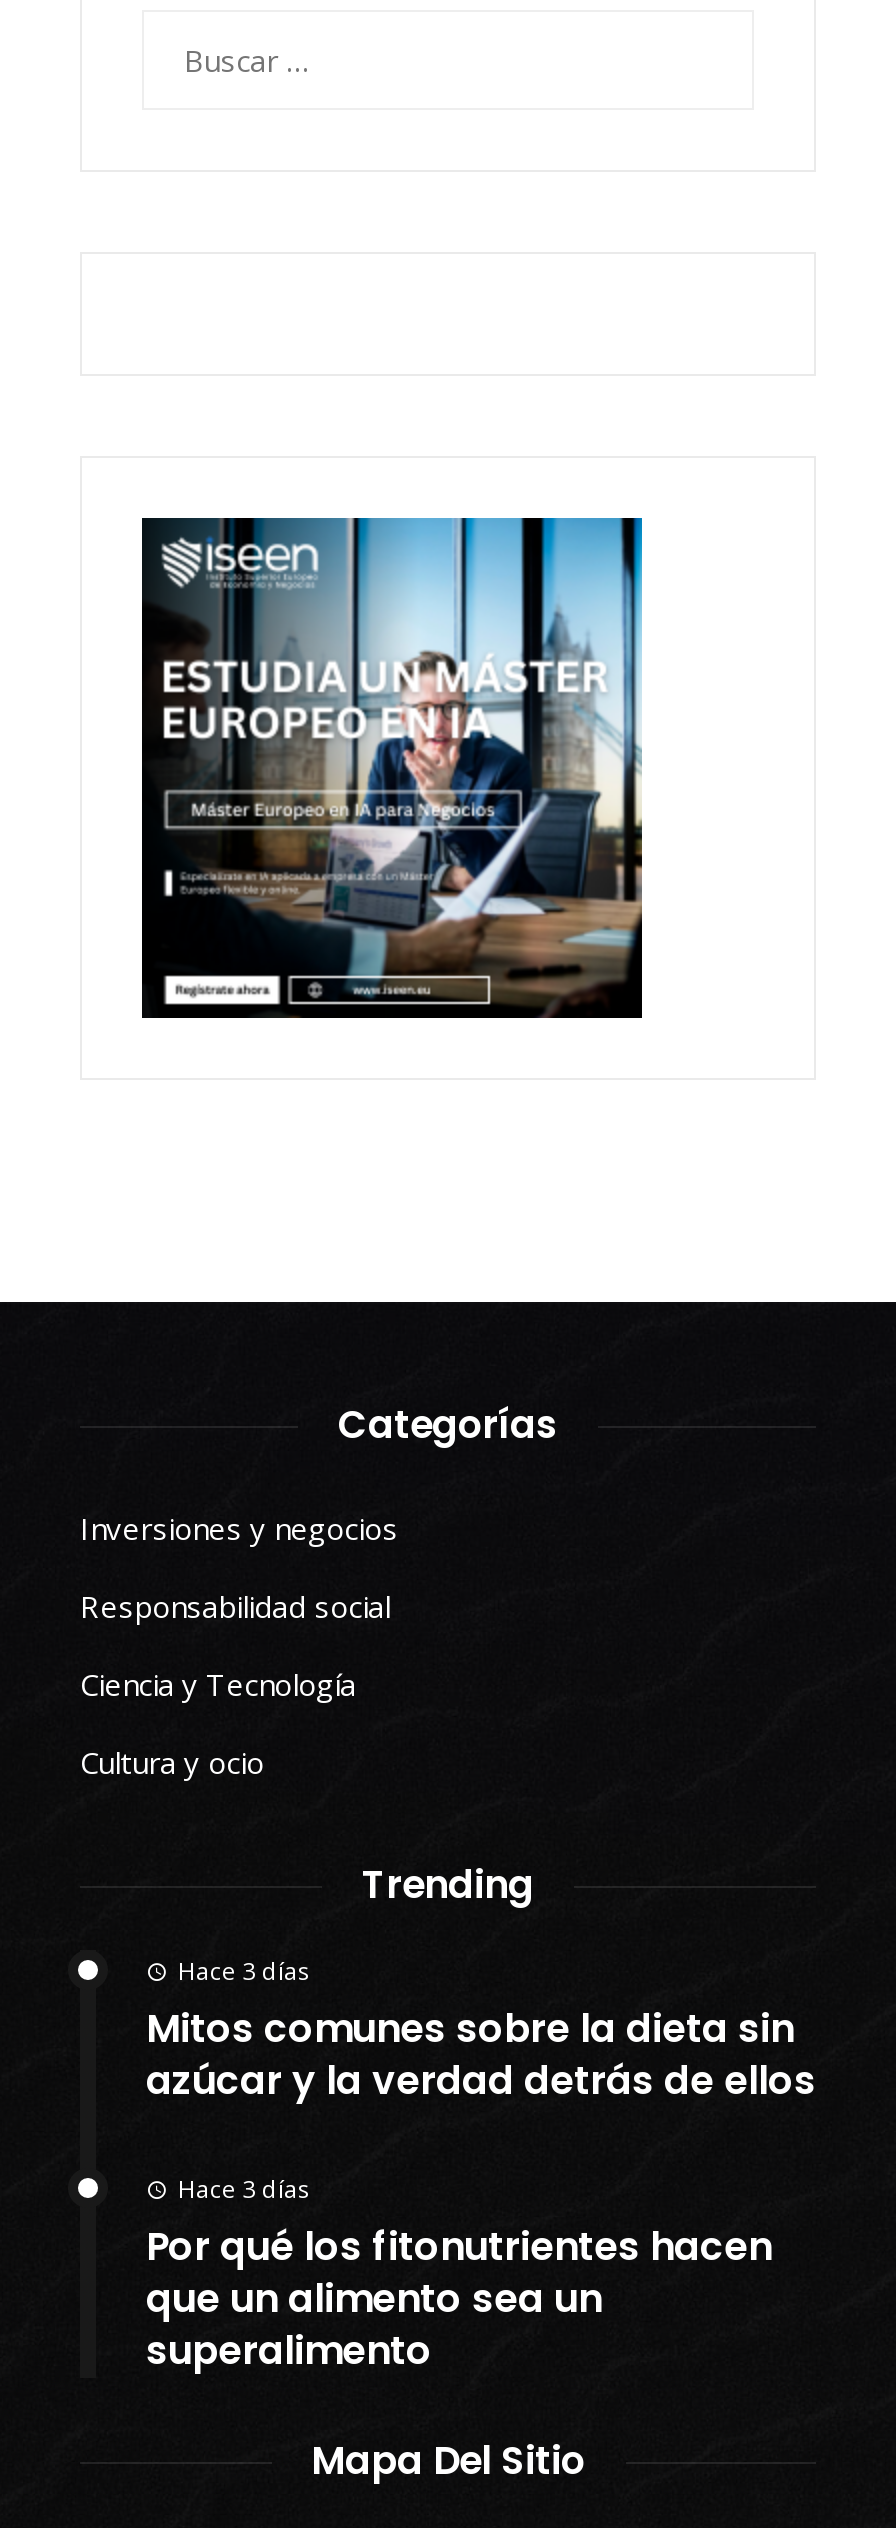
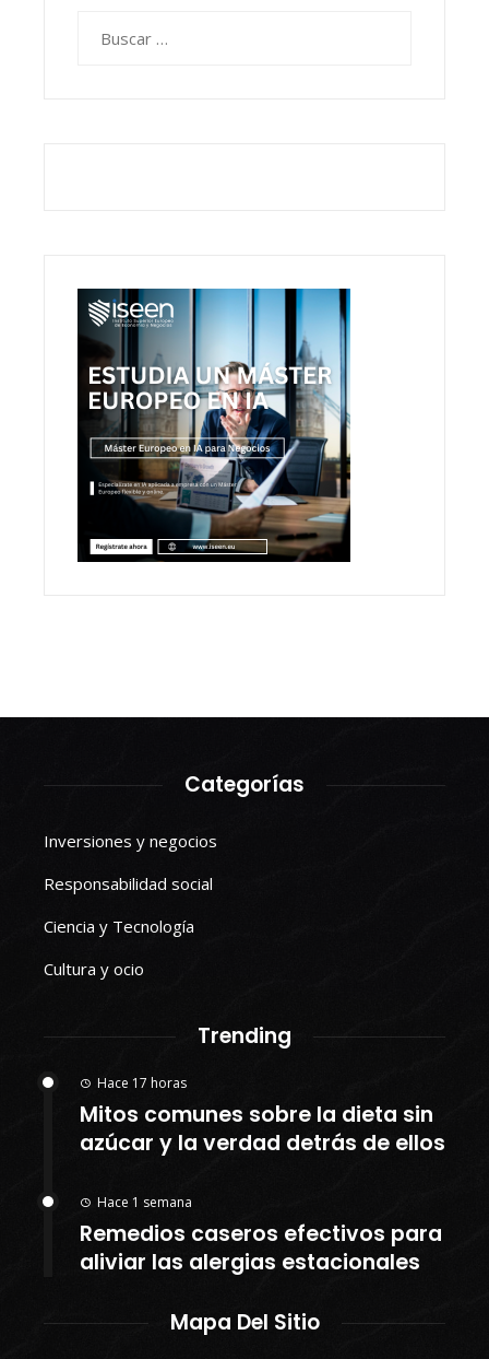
- Hace 3 días
+ Hace 17 horas

- Hace 3 días
- Por qué los fitonutrientes hacen
- que un alimento sea un
- superalimento
+ Hace 1 semana
+ Remedios caseros efectivos para
+ aliviar las alergias estacionales
